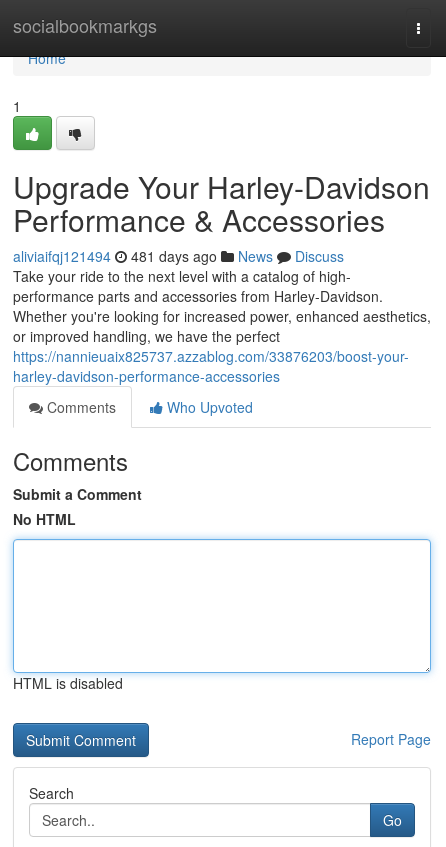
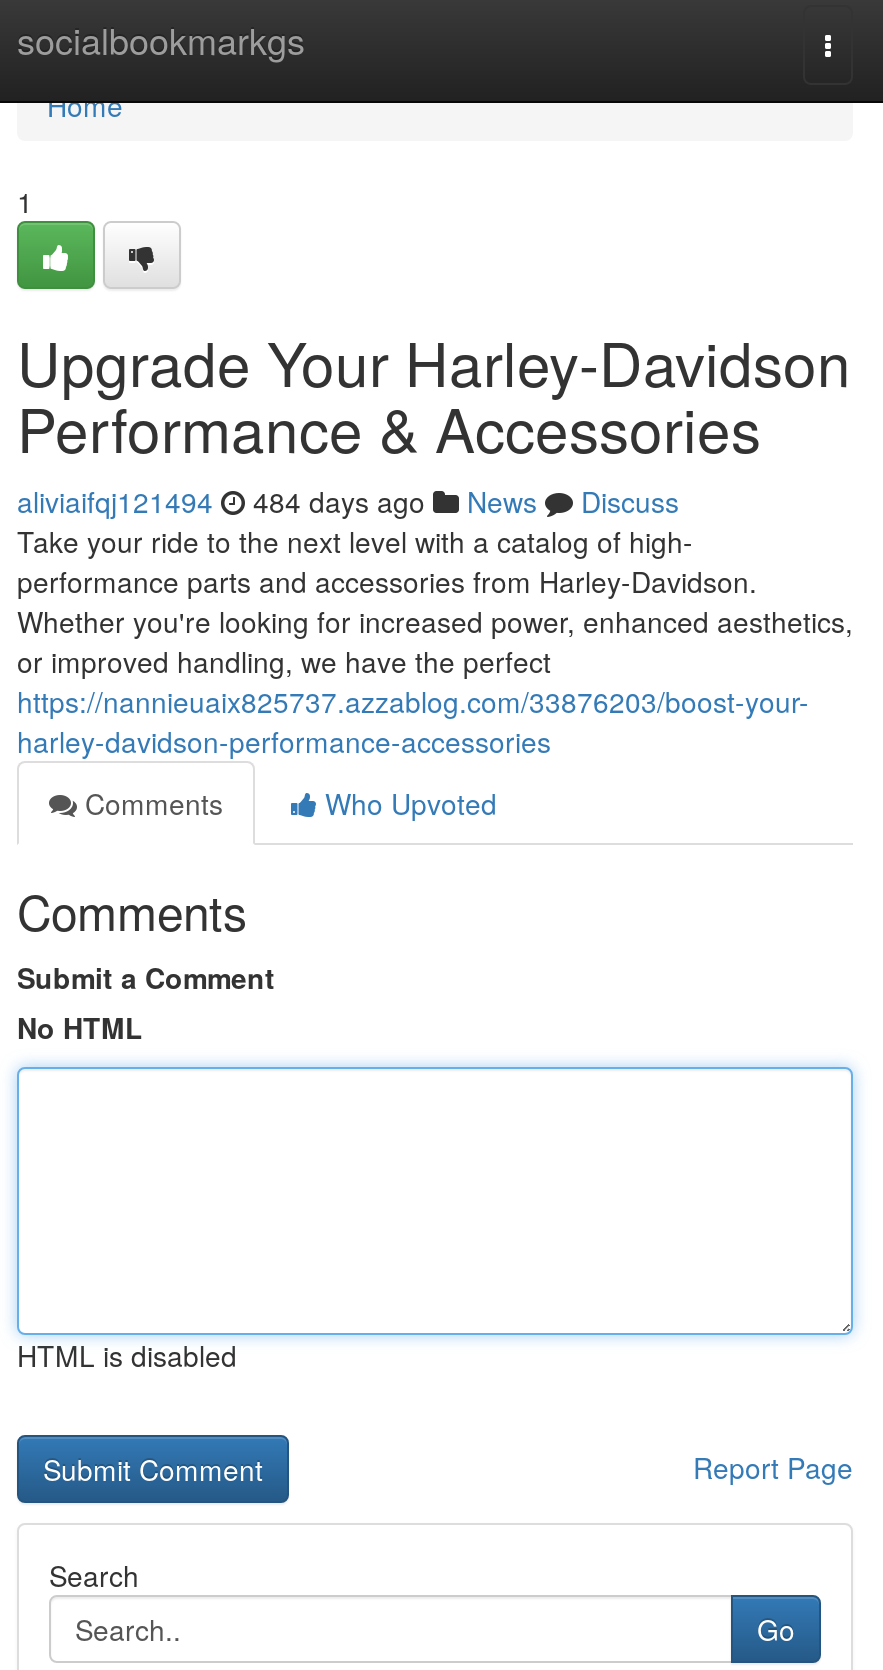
- aliviaifqj121494 481 days ago News Discuss
+ aliviaifqj121494 484 days ago News Discuss
